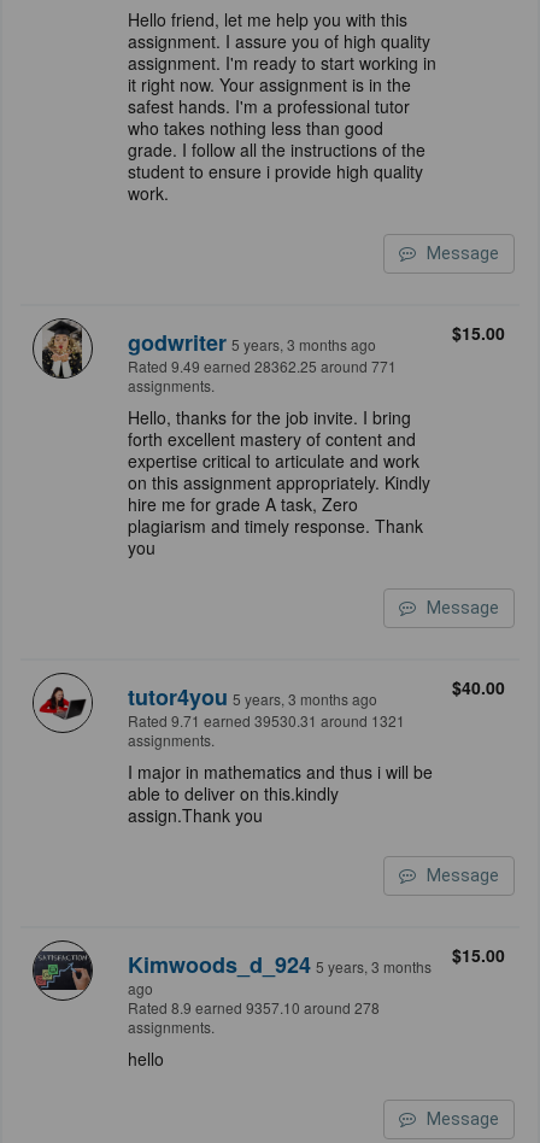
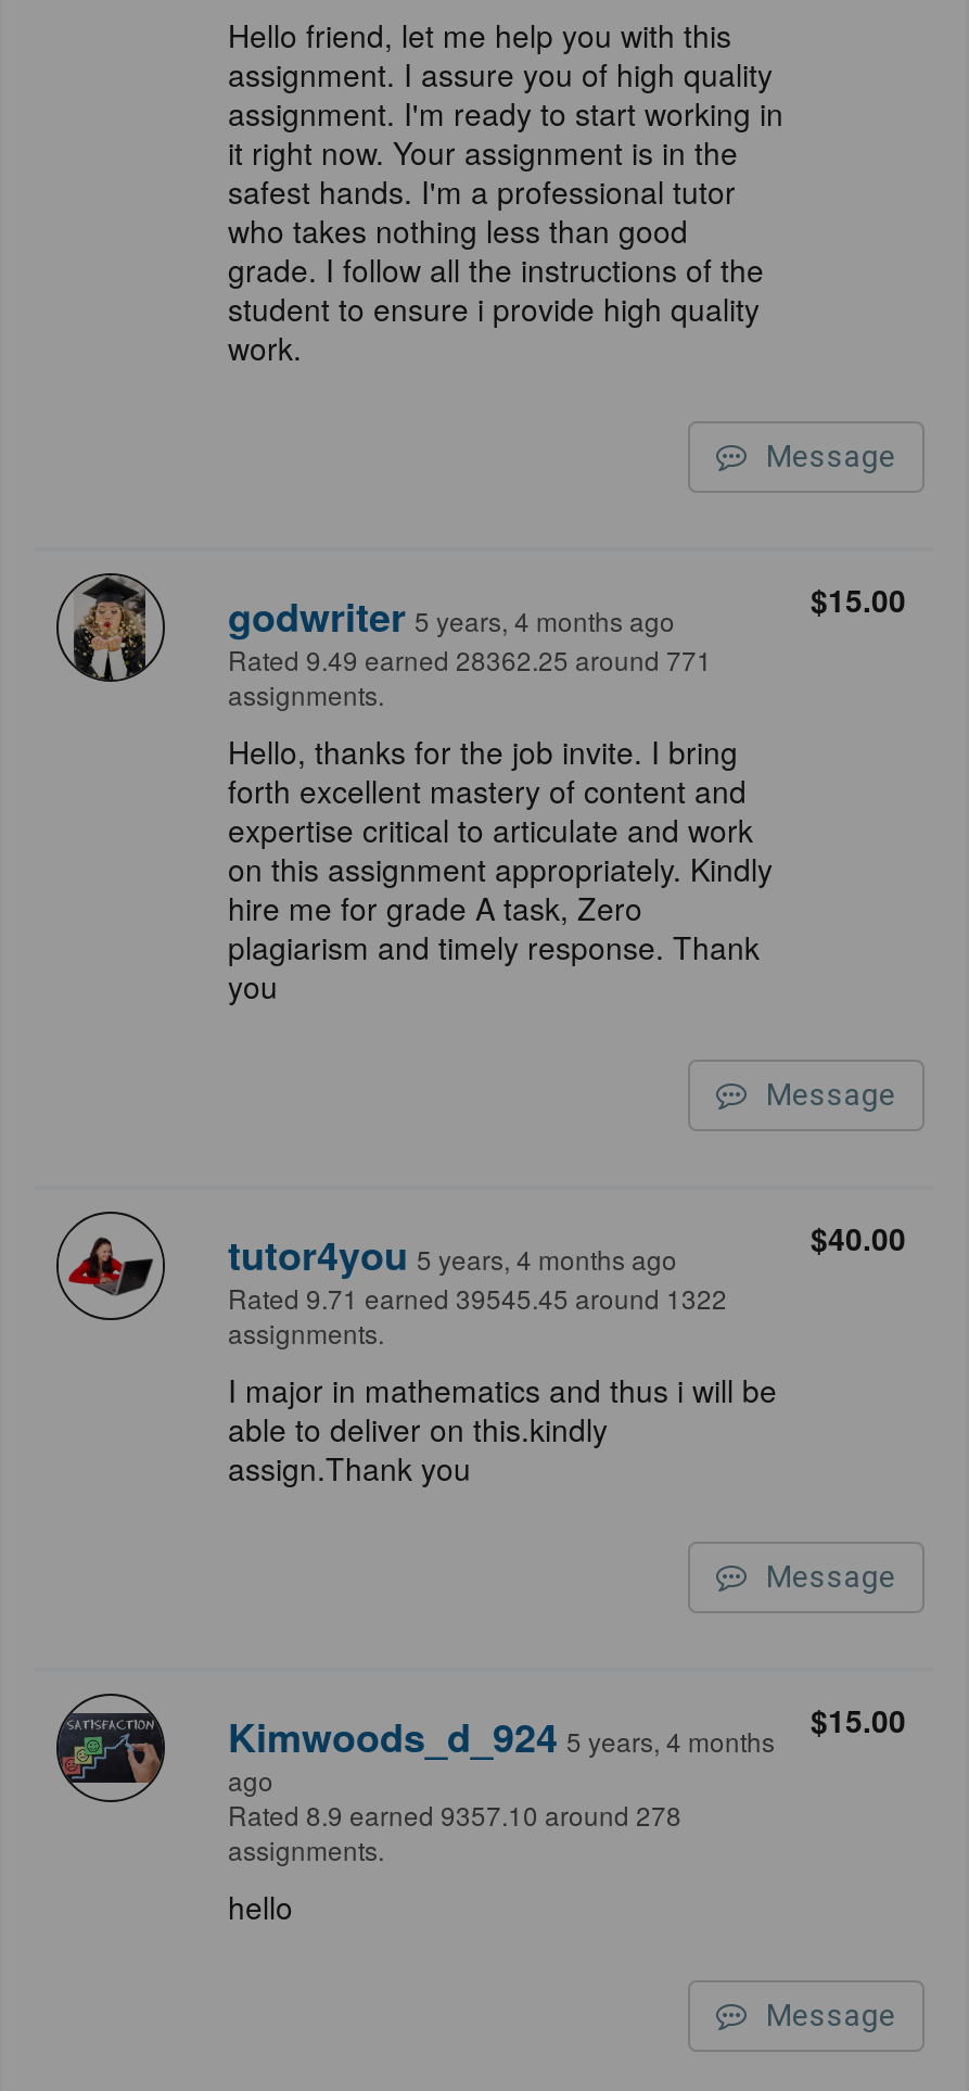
- godwriter 5 years, 3 months ago
+ godwriter 5 years, 4 months ago

- tutor4you 5 years, 3 months ago
+ tutor4you 5 years, 4 months ago

- Rated 9.71 earned 39530.31 around 1321
+ Rated 9.71 earned 39545.45 around 1322

- Kimwoods_d_924 5 years, 3 months
+ Kimwoods_d_924 5 years, 4 months
